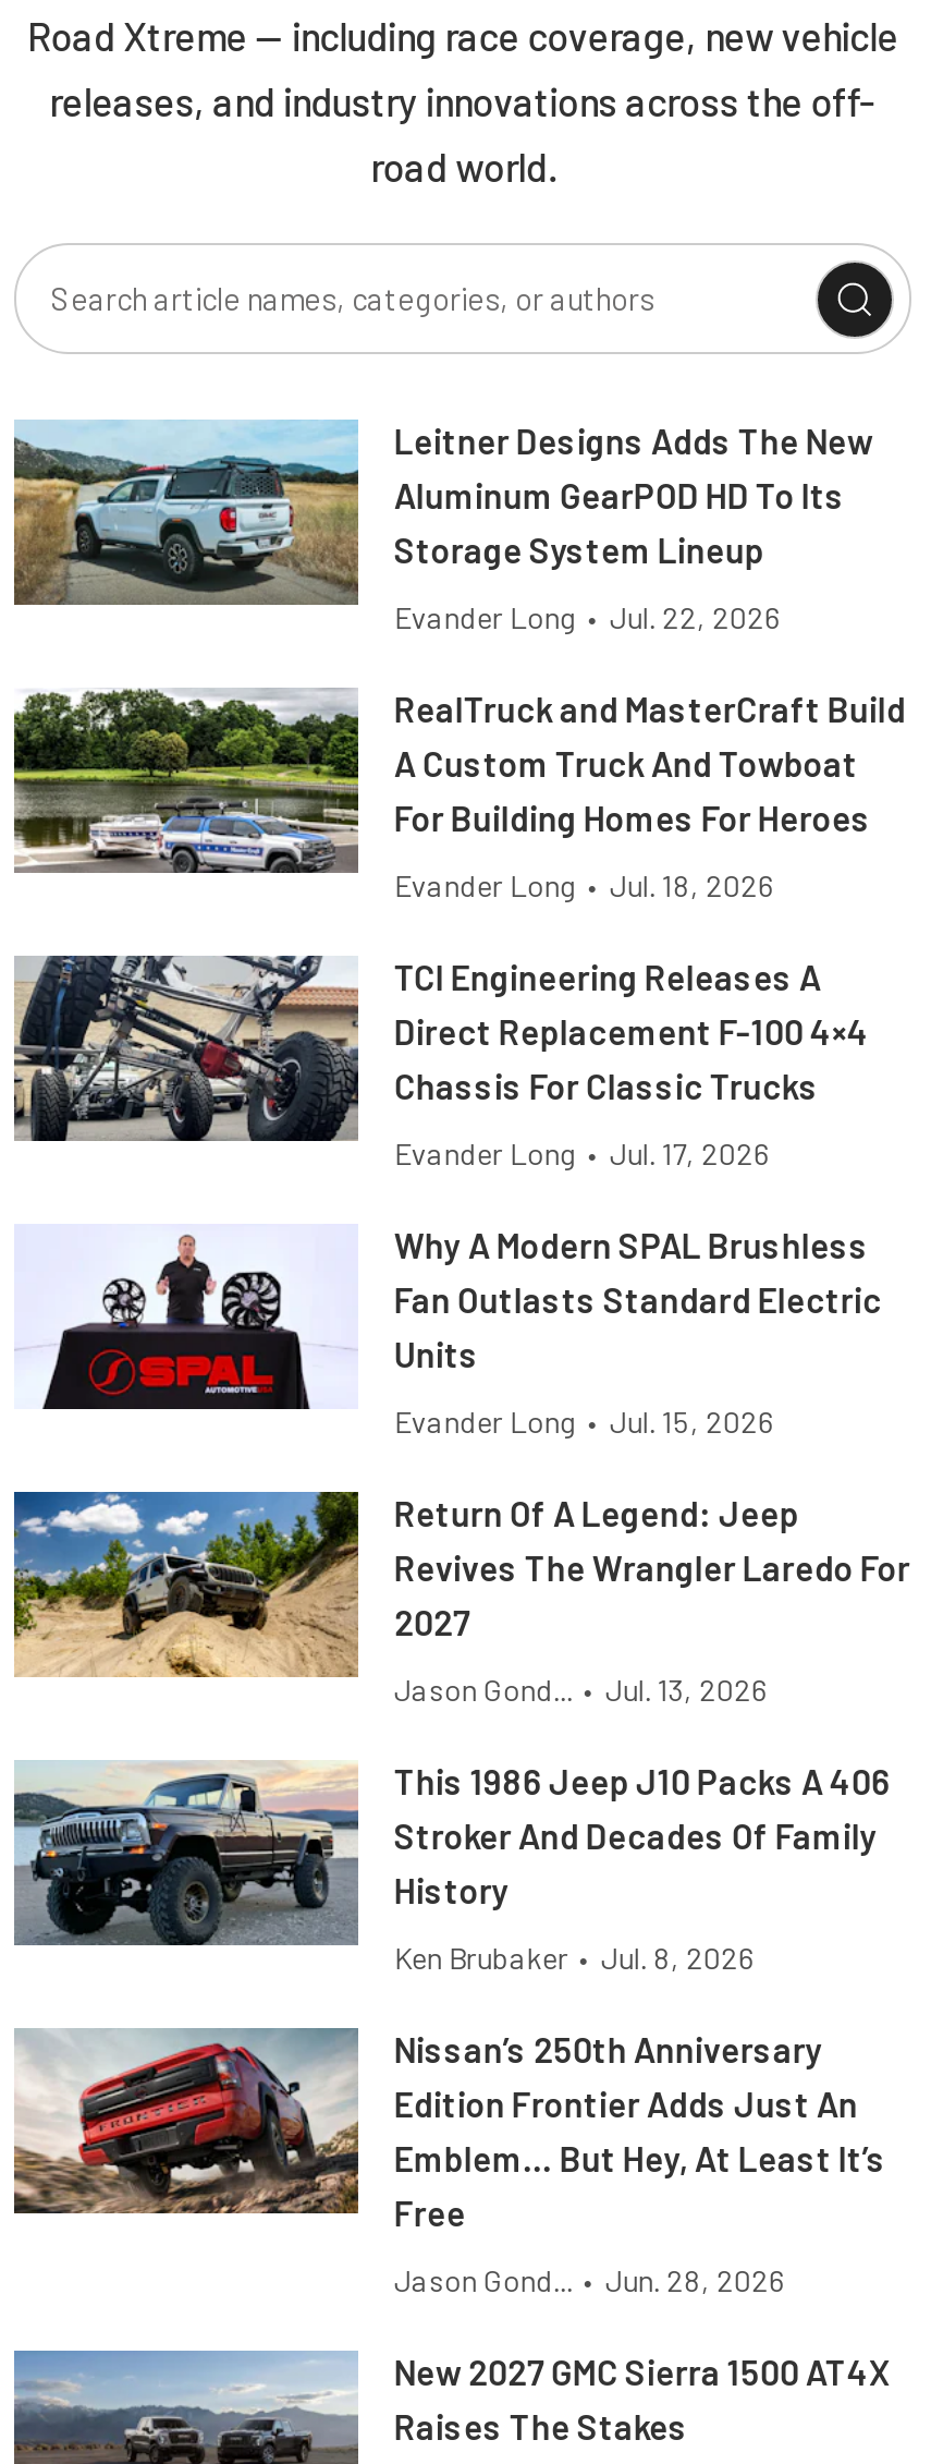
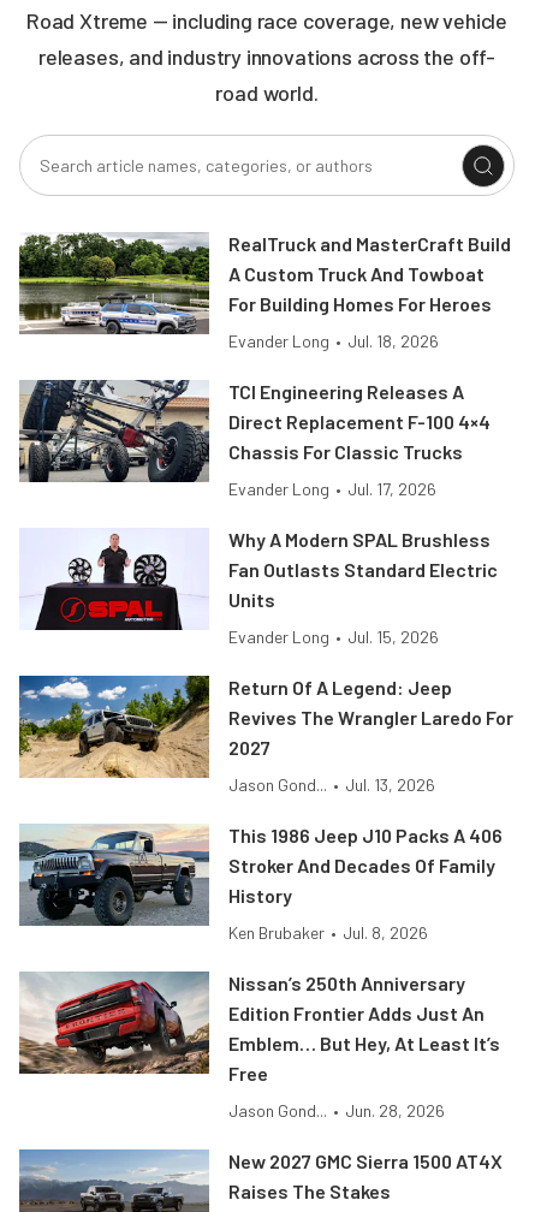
- [image]
- Leitner Designs Adds The New
- Aluminum GearPOD HD To Its
- Storage System Lineup
- Evander Long • Jul. 22, 2026
